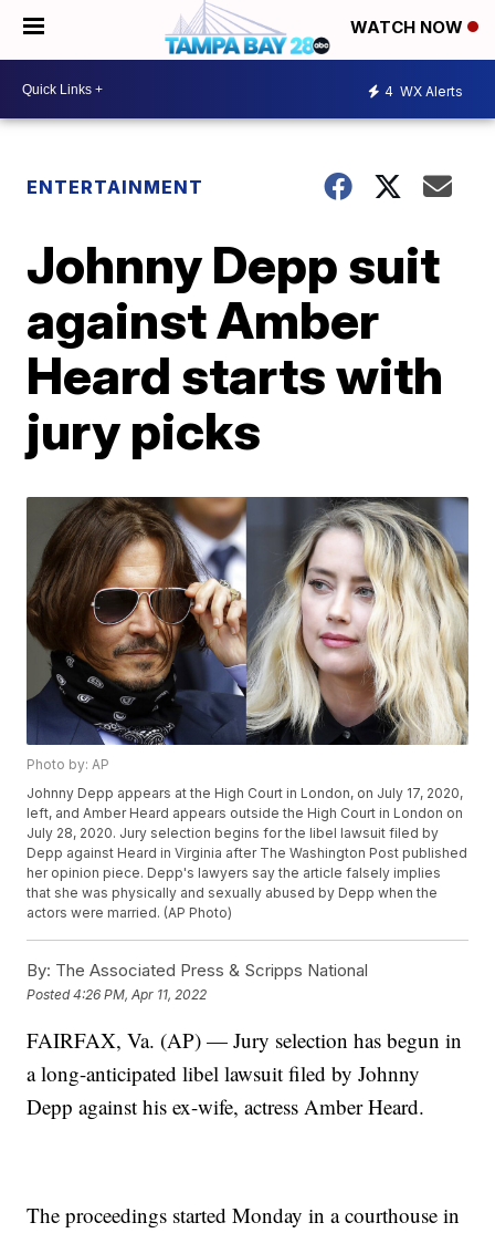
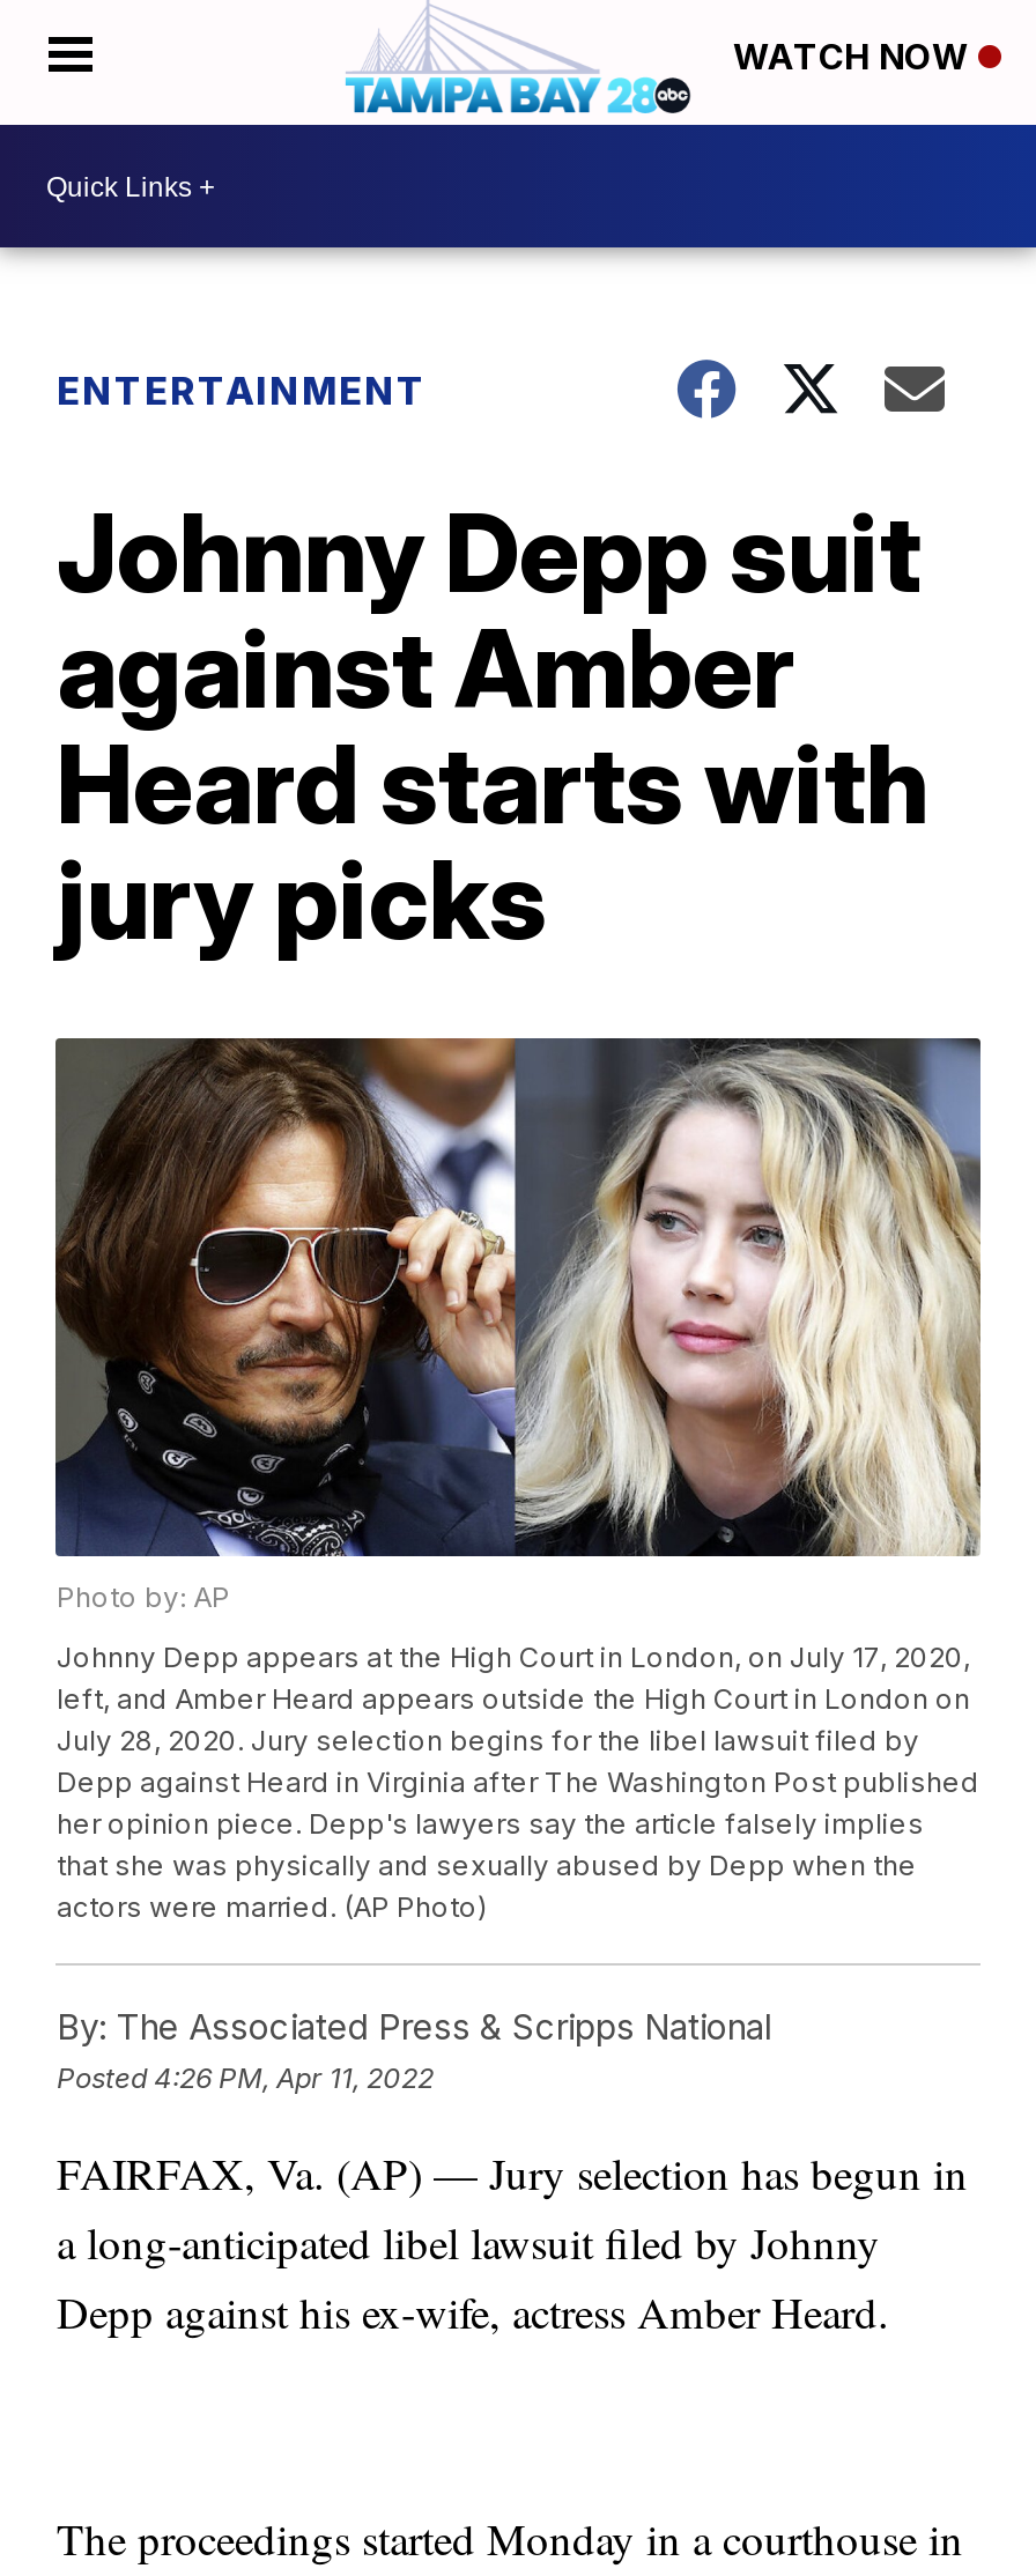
- 4 WX Alerts
